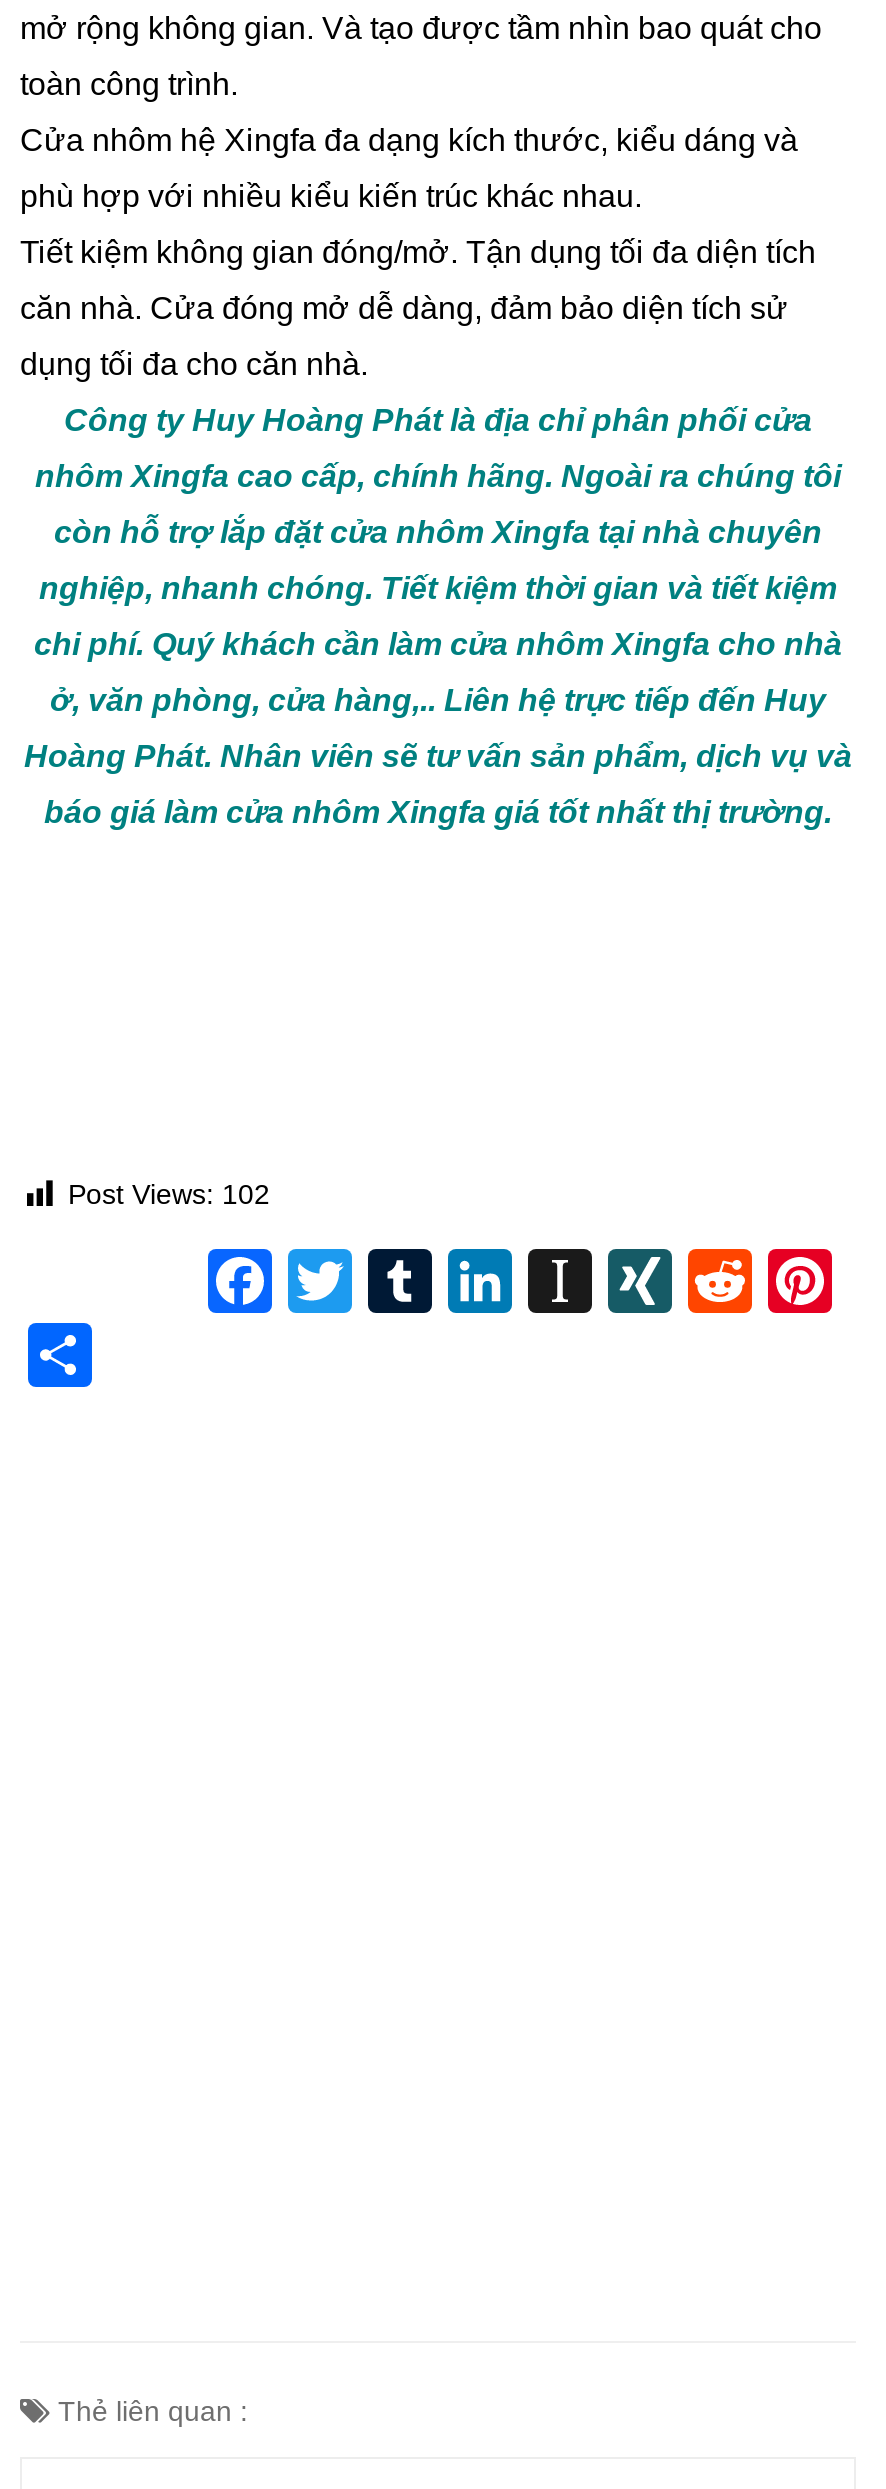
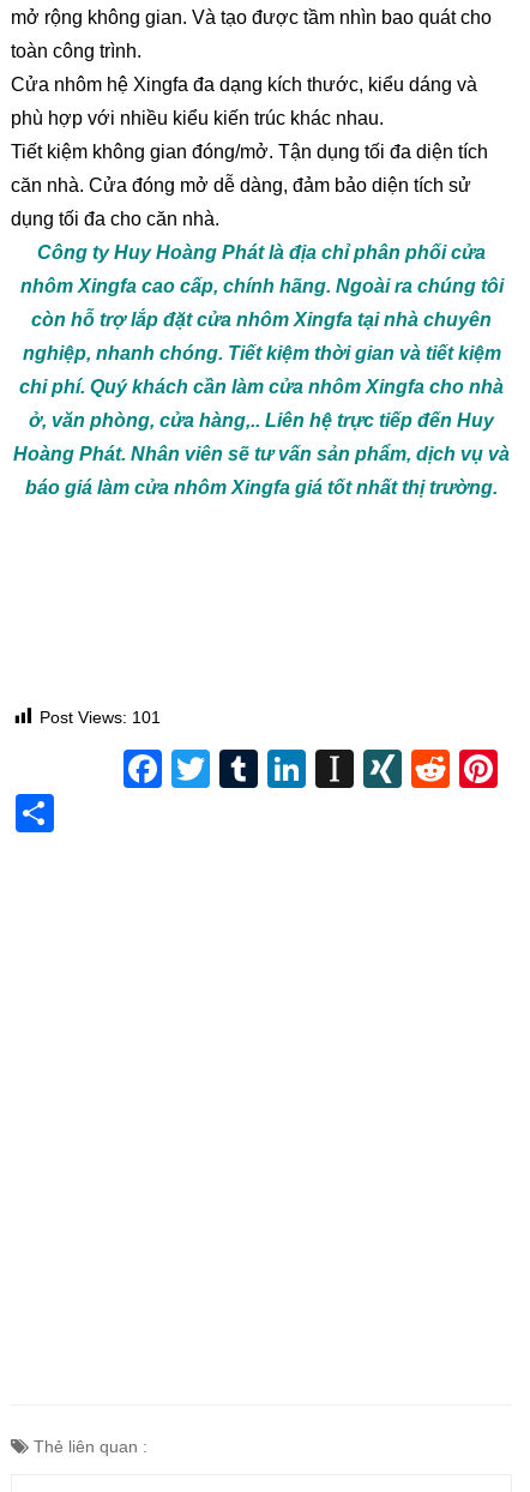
- Post Views: 102
+ Post Views: 101
